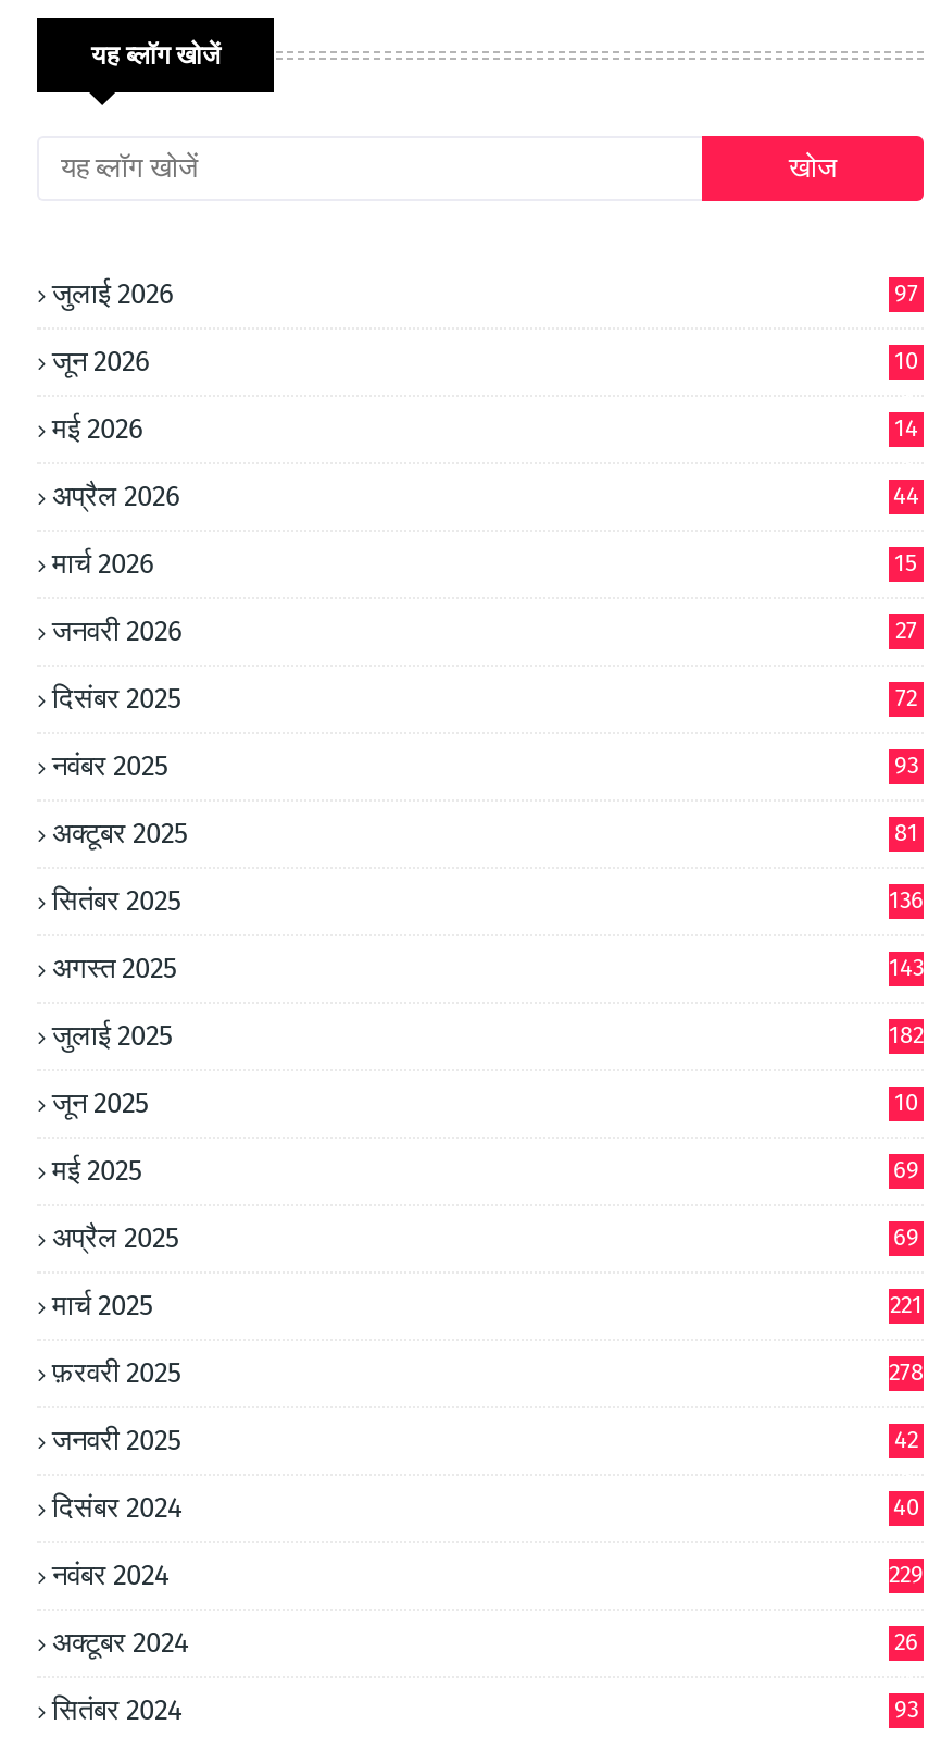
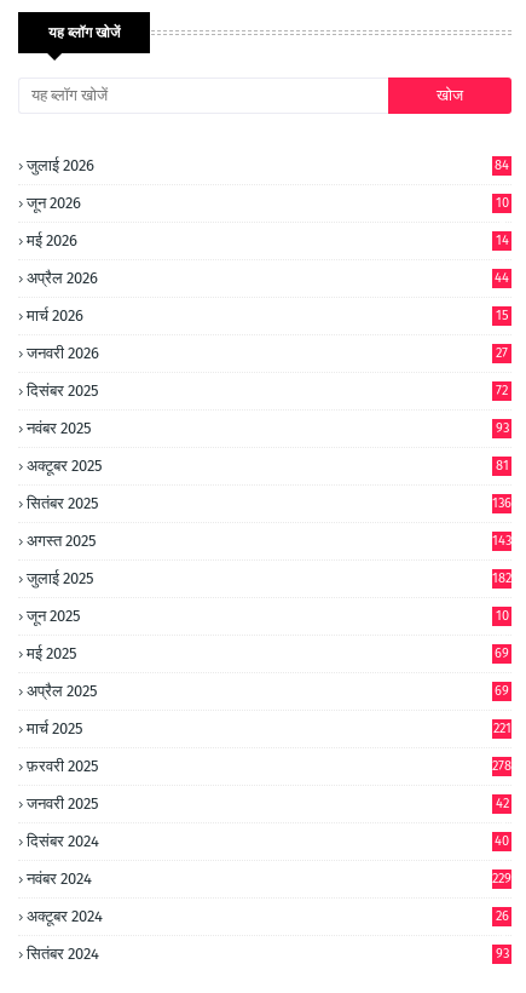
- 97
+ 84
